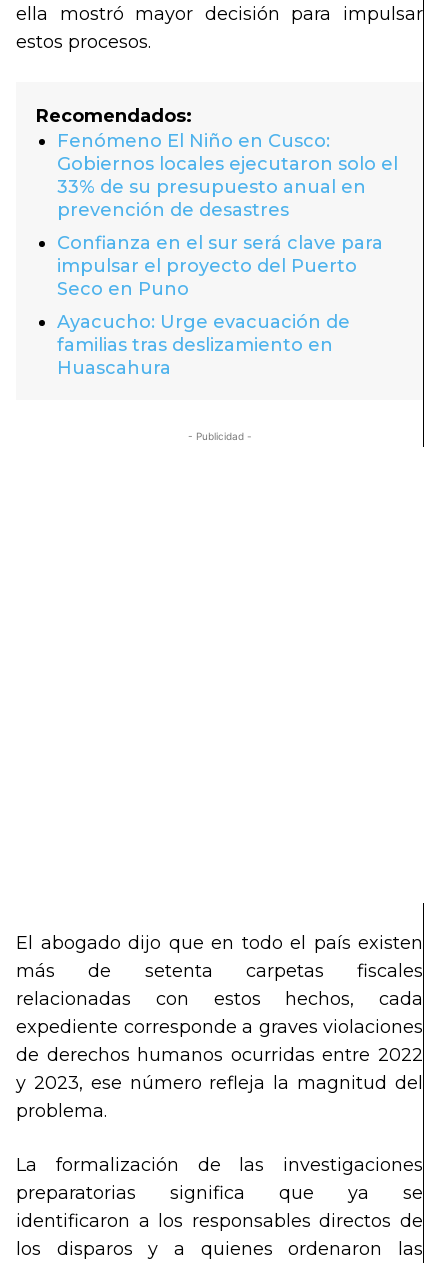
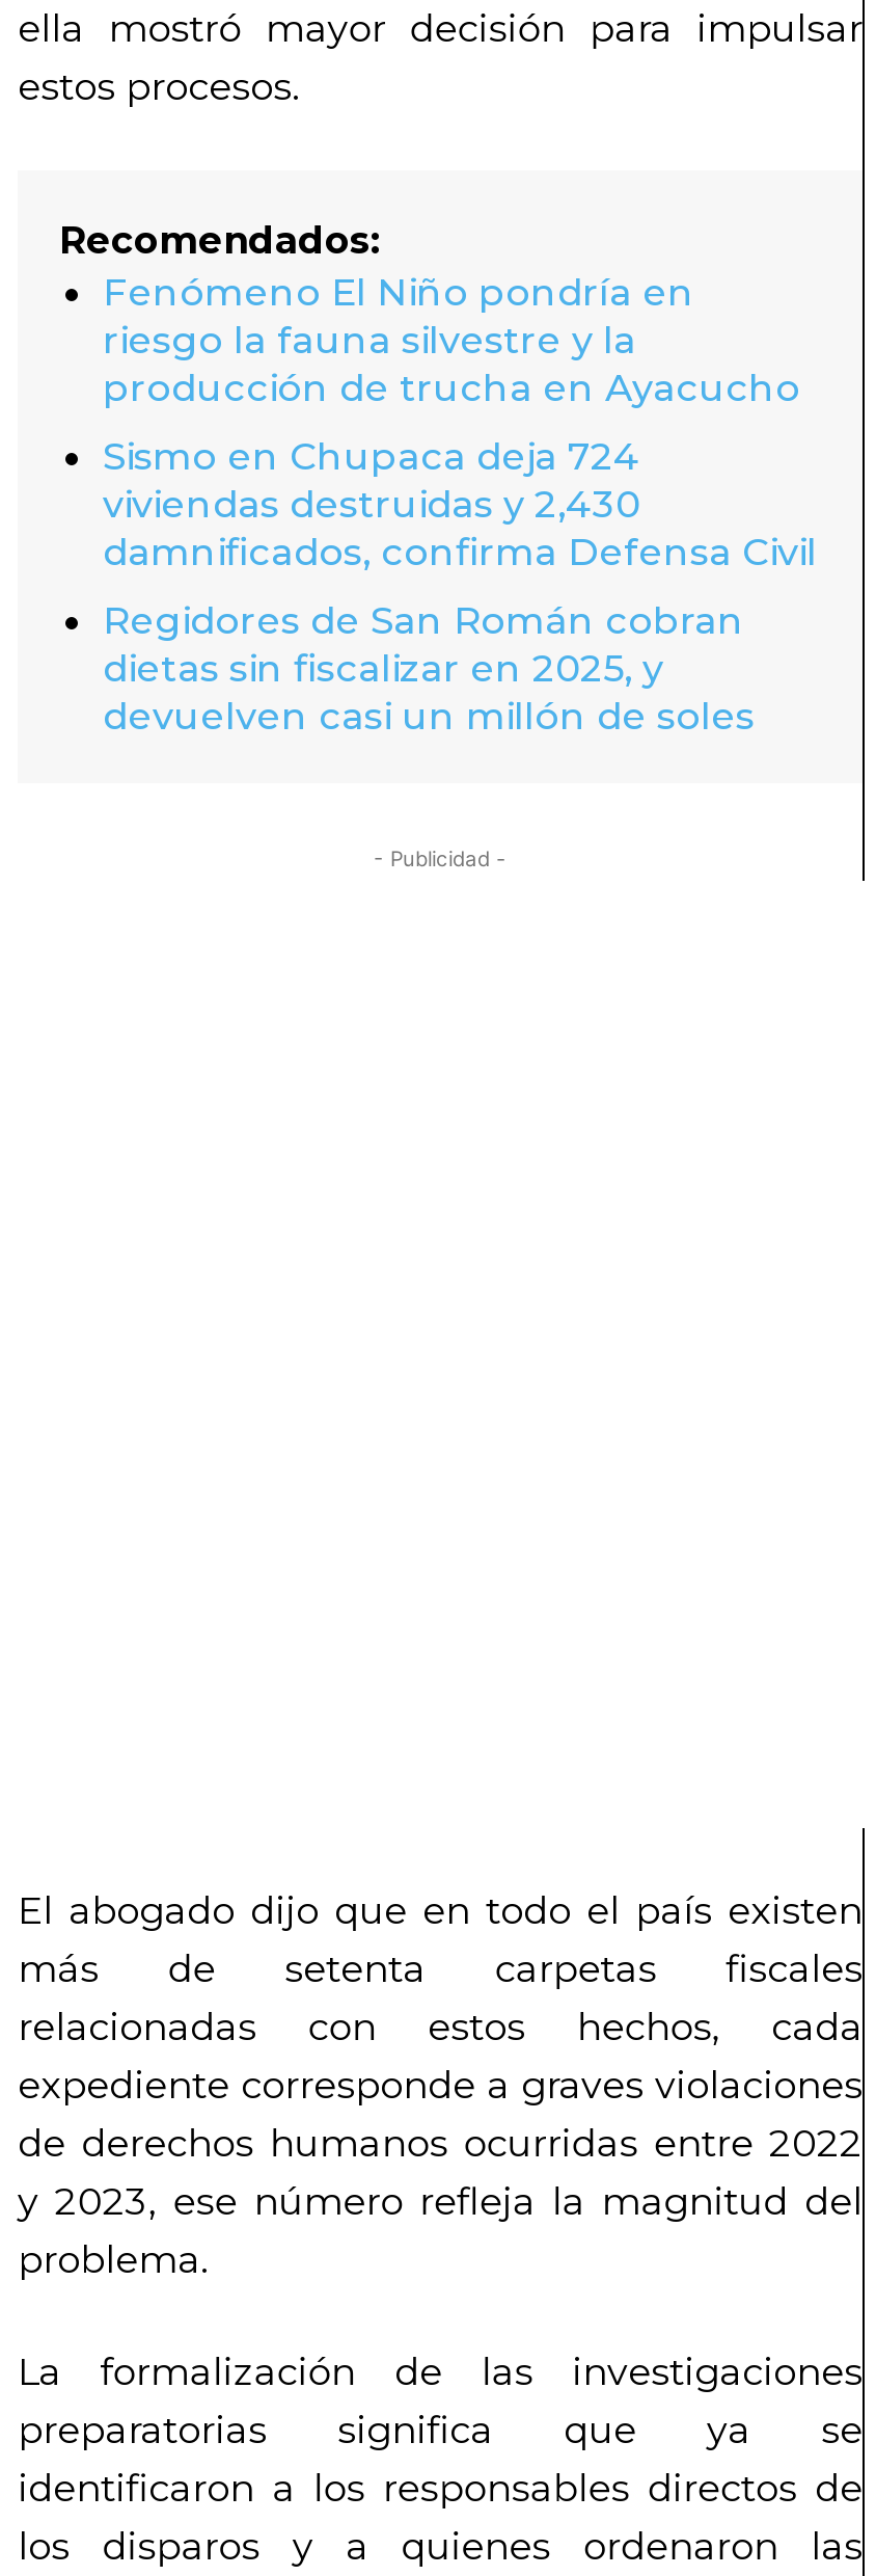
- Fenómeno El Niño en Cusco:
- Gobiernos locales ejecutaron solo el
- 33% de su presupuesto anual en
- prevención de desastres
+ Fenómeno El Niño pondría en
+ riesgo la fauna silvestre y la
+ producción de trucha en Ayacucho

- Confianza en el sur será clave para
- impulsar el proyecto del Puerto
- Seco en Puno
+ Sismo en Chupaca deja 724
+ viviendas destruidas y 2,430
+ damnificados, confirma Defensa Civil

- Ayacucho: Urge evacuación de
- familias tras deslizamiento en
- Huascahura
+ Regidores de San Román cobran
+ dietas sin fiscalizar en 2025, y
+ devuelven casi un millón de soles
